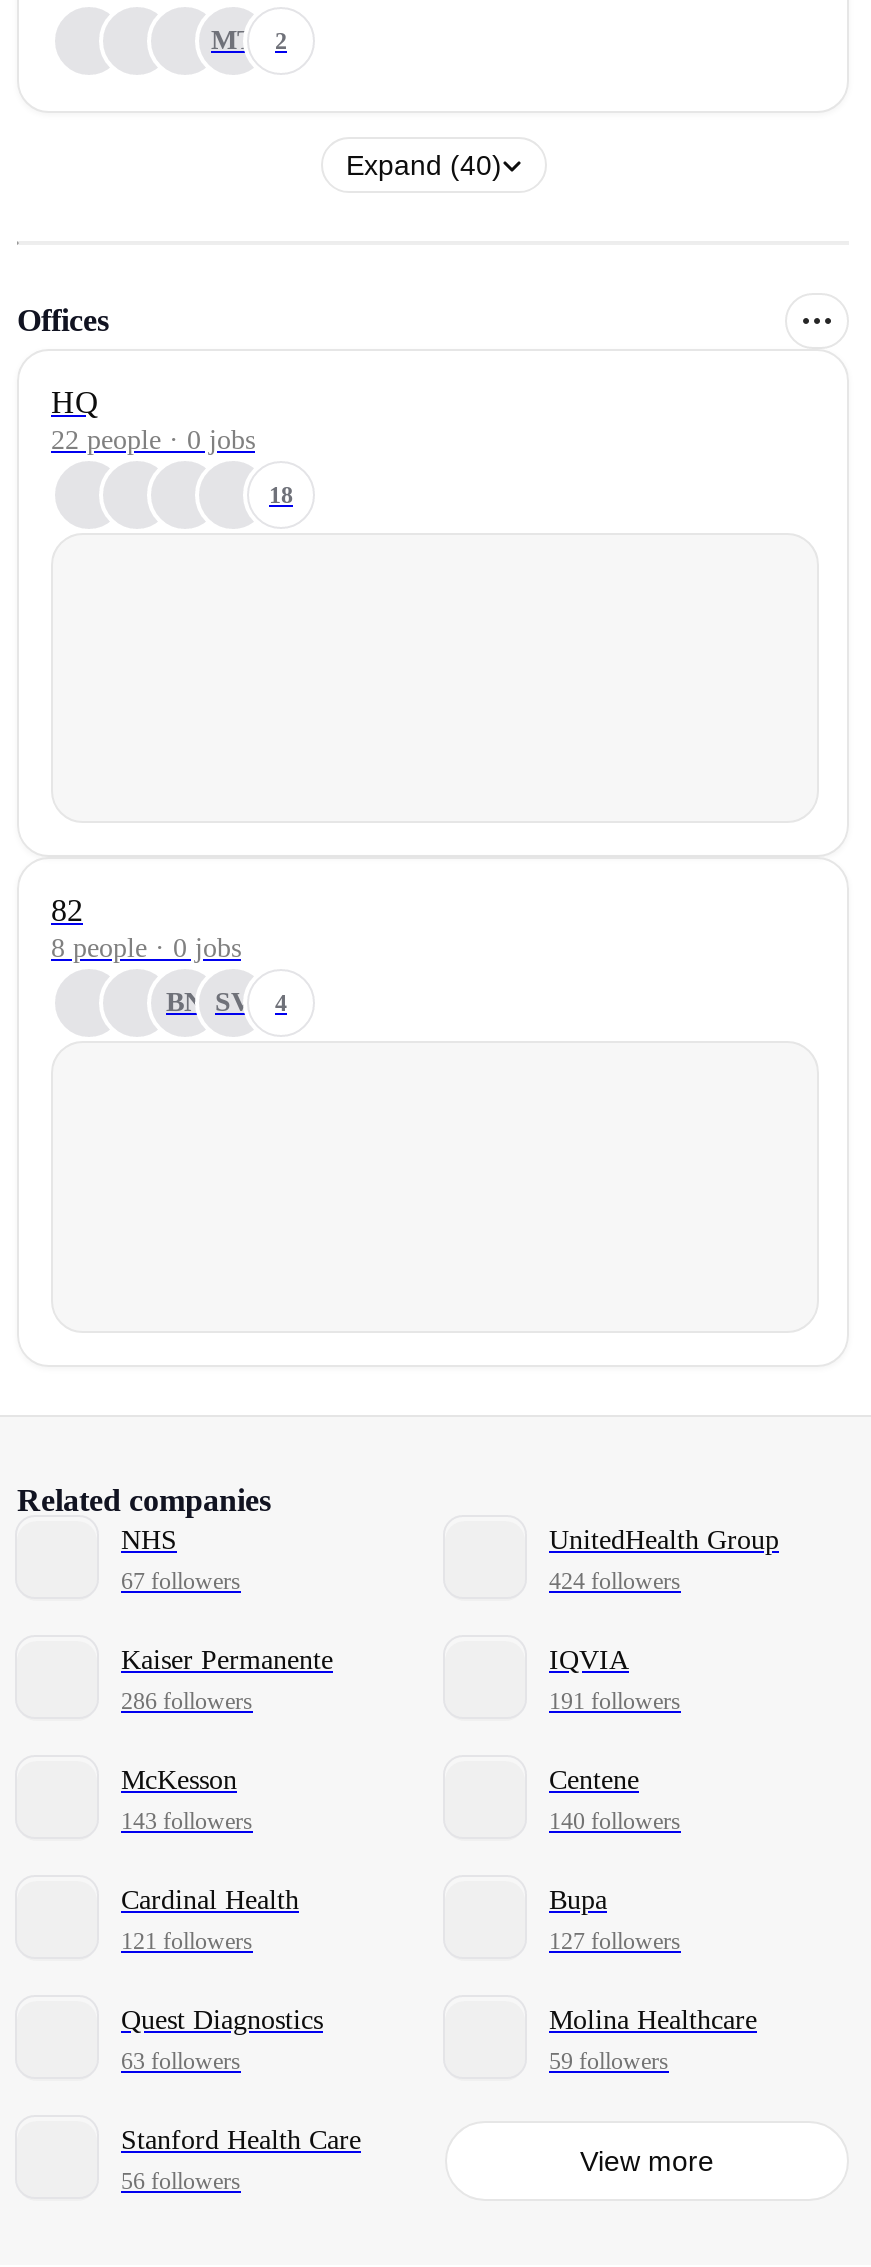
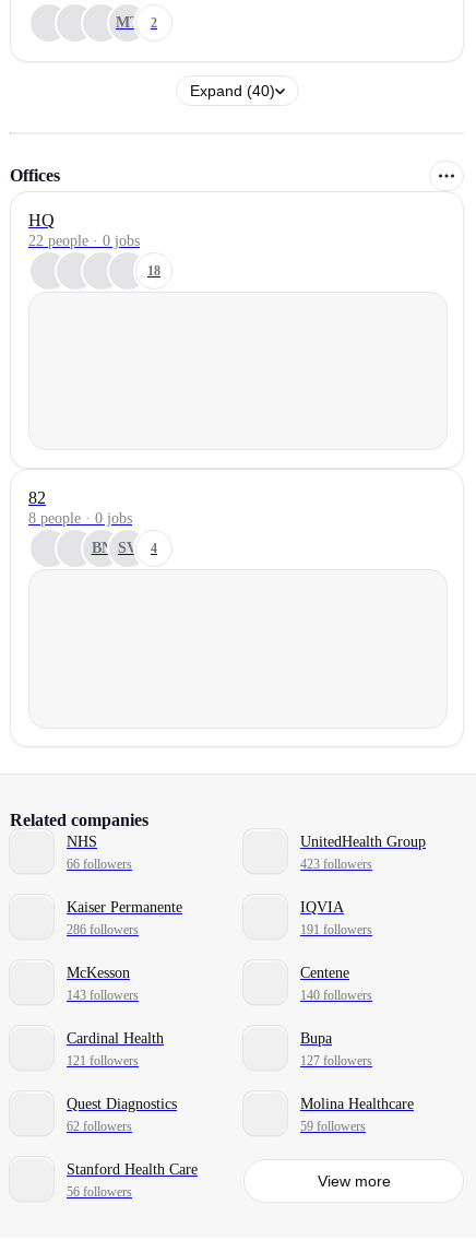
- 67 followers
+ 66 followers

- 424 followers
+ 423 followers

- 63 followers
+ 62 followers
